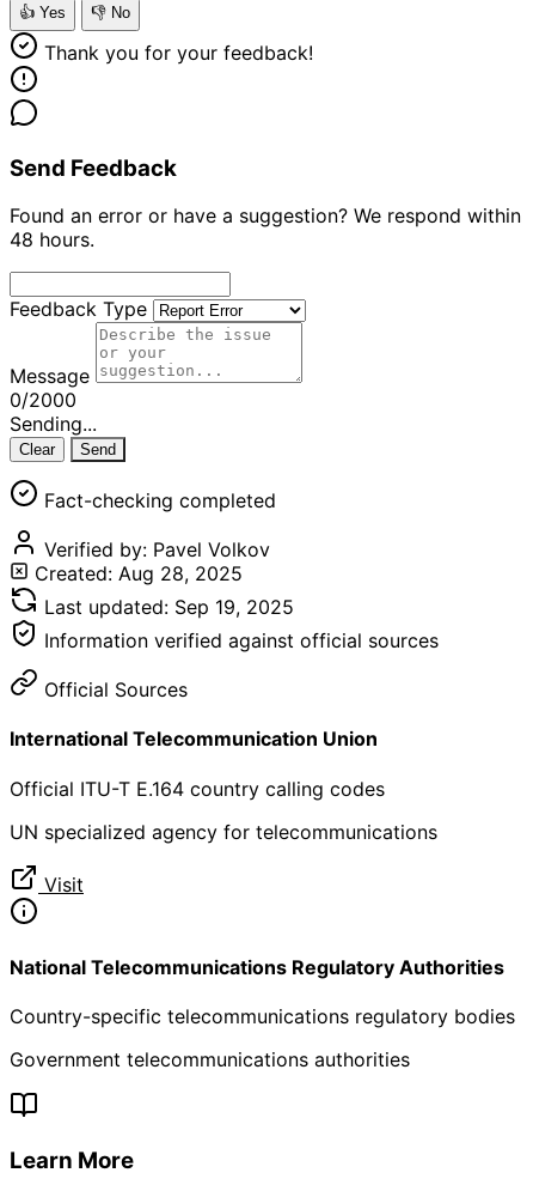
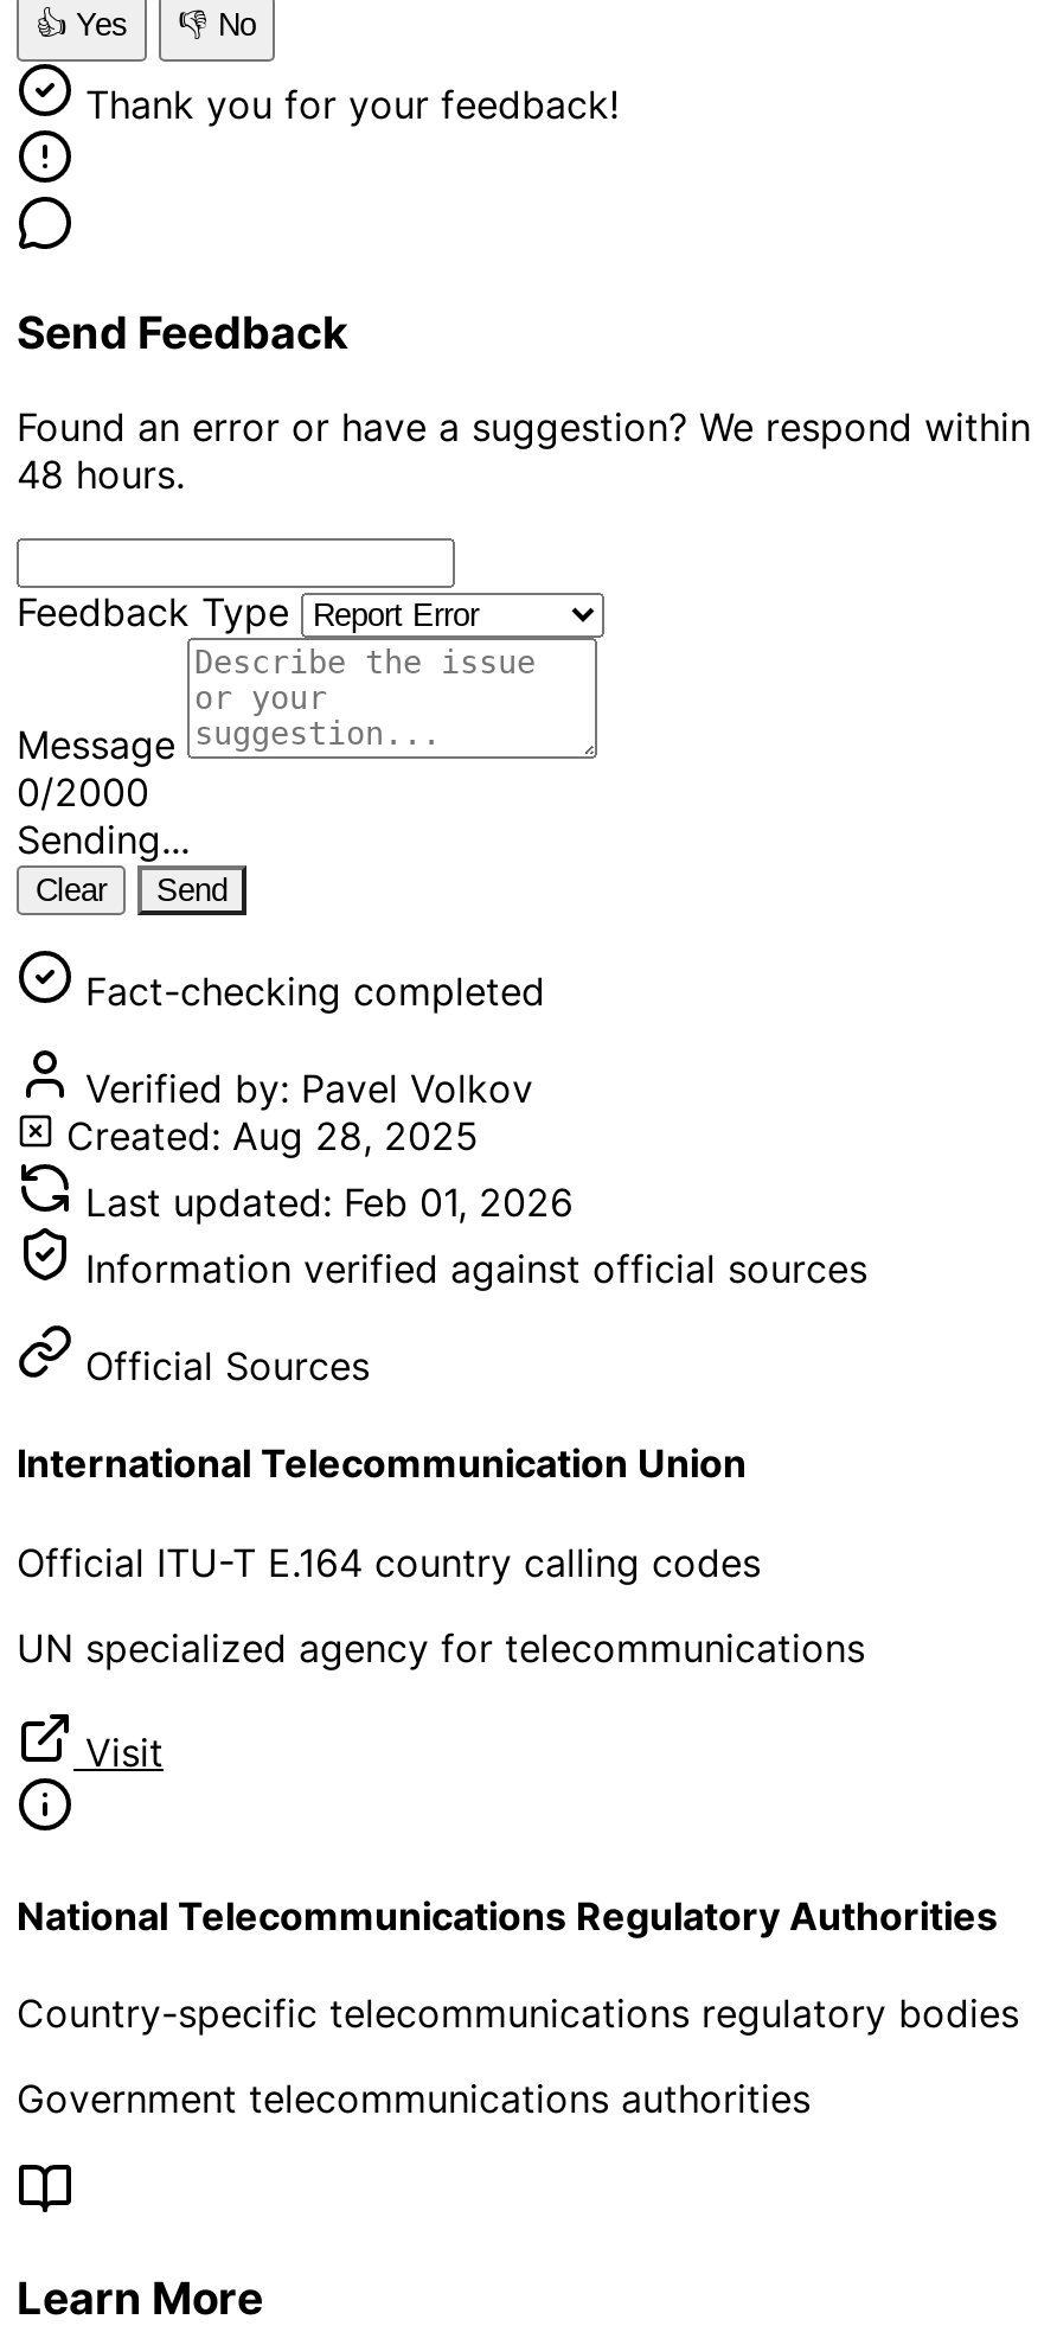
- Last updated: Sep 19, 2025
+ Last updated: Feb 01, 2026
